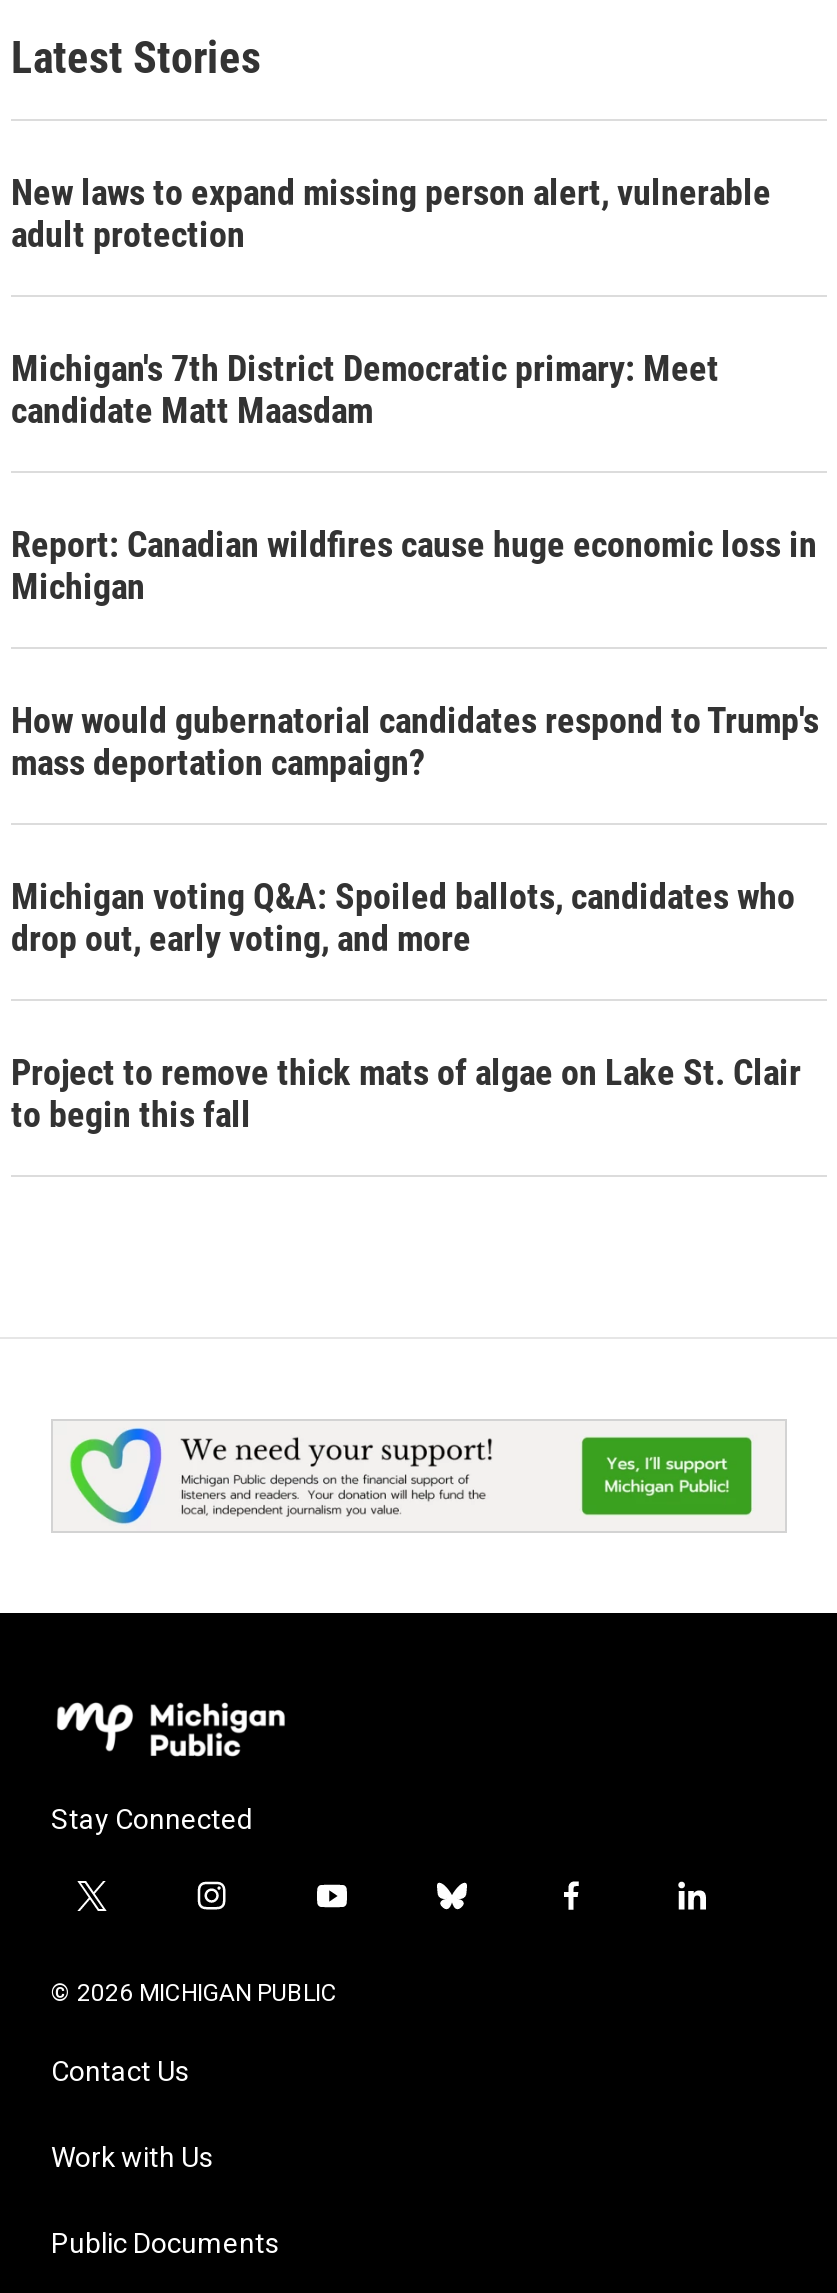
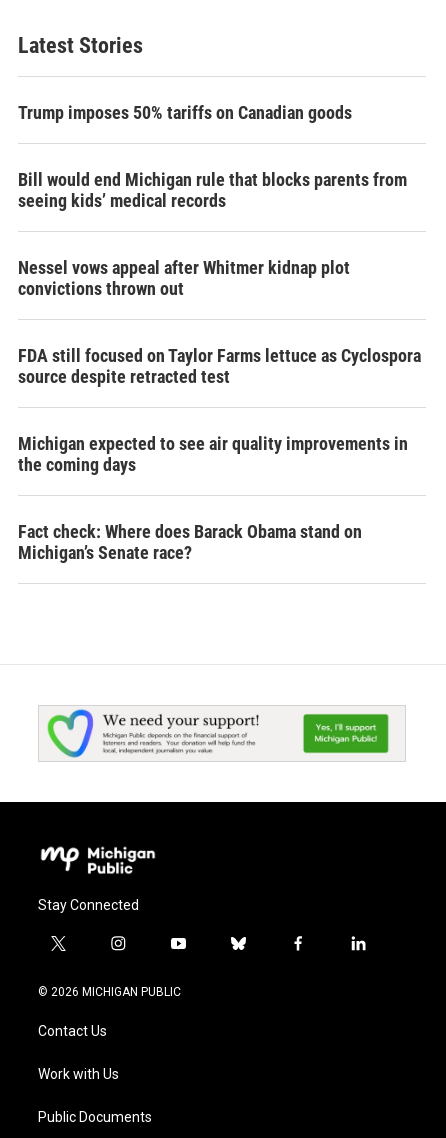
- New laws to expand missing person alert, vulnerable
- adult protection
+ Trump imposes 50% tariffs on Canadian goods

- Michigan's 7th District Democratic primary: Meet
- candidate Matt Maasdam
+ Bill would end Michigan rule that blocks parents from
+ seeing kids’ medical records

- Report: Canadian wildfires cause huge economic loss in
- Michigan
+ Nessel vows appeal after Whitmer kidnap plot
+ convictions thrown out

- How would gubernatorial candidates respond to Trump's
- mass deportation campaign?
+ FDA still focused on Taylor Farms lettuce as Cyclospora
+ source despite retracted test

- Michigan voting Q&A: Spoiled ballots, candidates who
- drop out, early voting, and more
+ Michigan expected to see air quality improvements in
+ the coming days

- Project to remove thick mats of algae on Lake St. Clair
- to begin this fall
+ Fact check: Where does Barack Obama stand on
+ Michigan’s Senate race?
